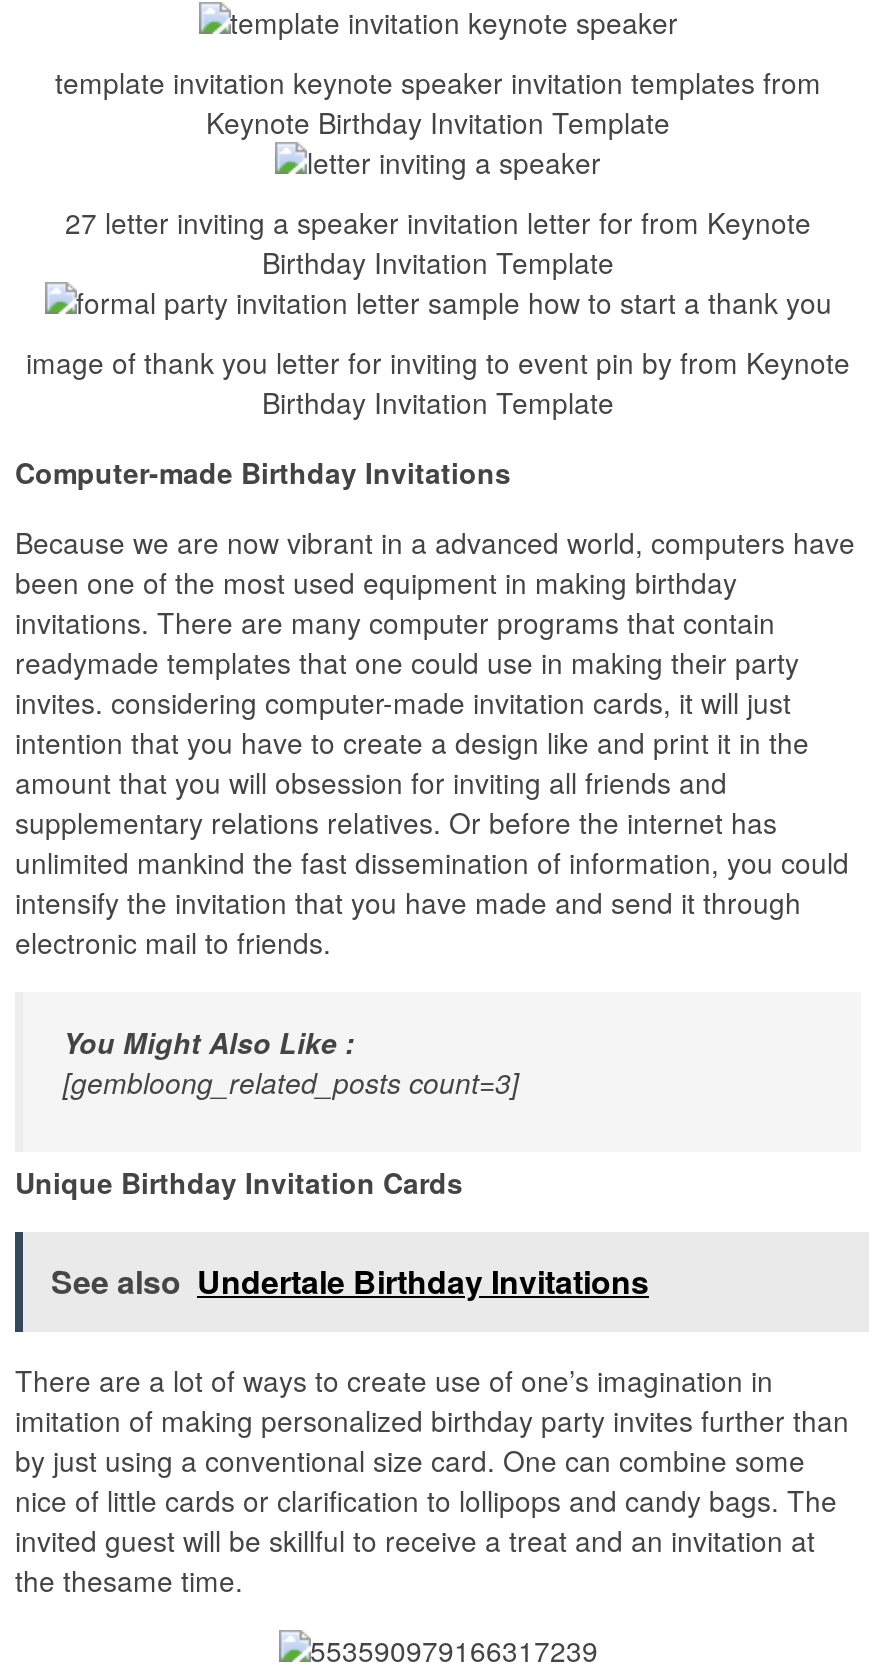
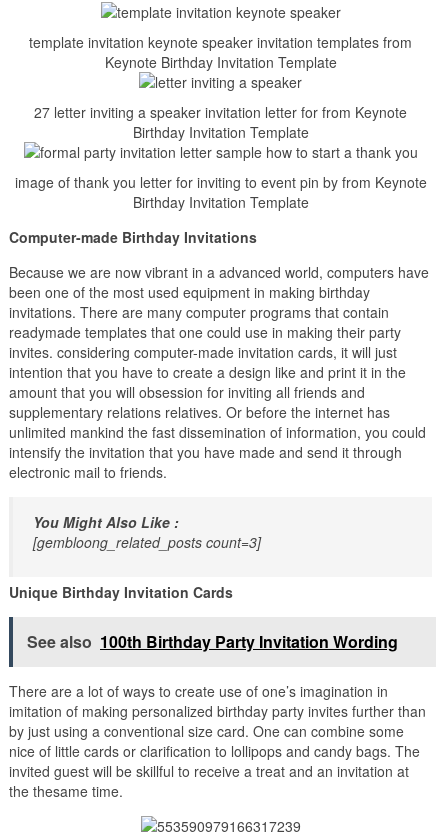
- See also Undertale Birthday Invitations
+ See also 100th Birthday Party Invitation Wording
